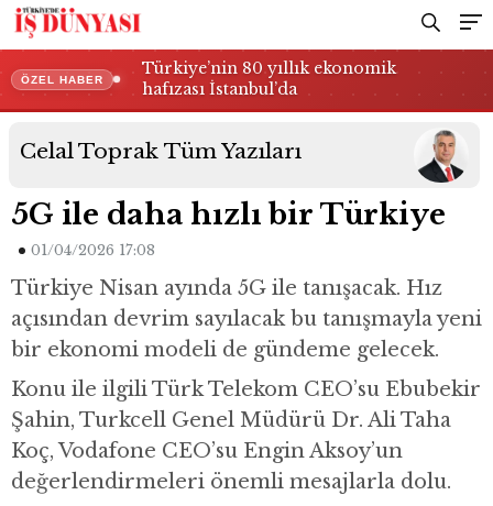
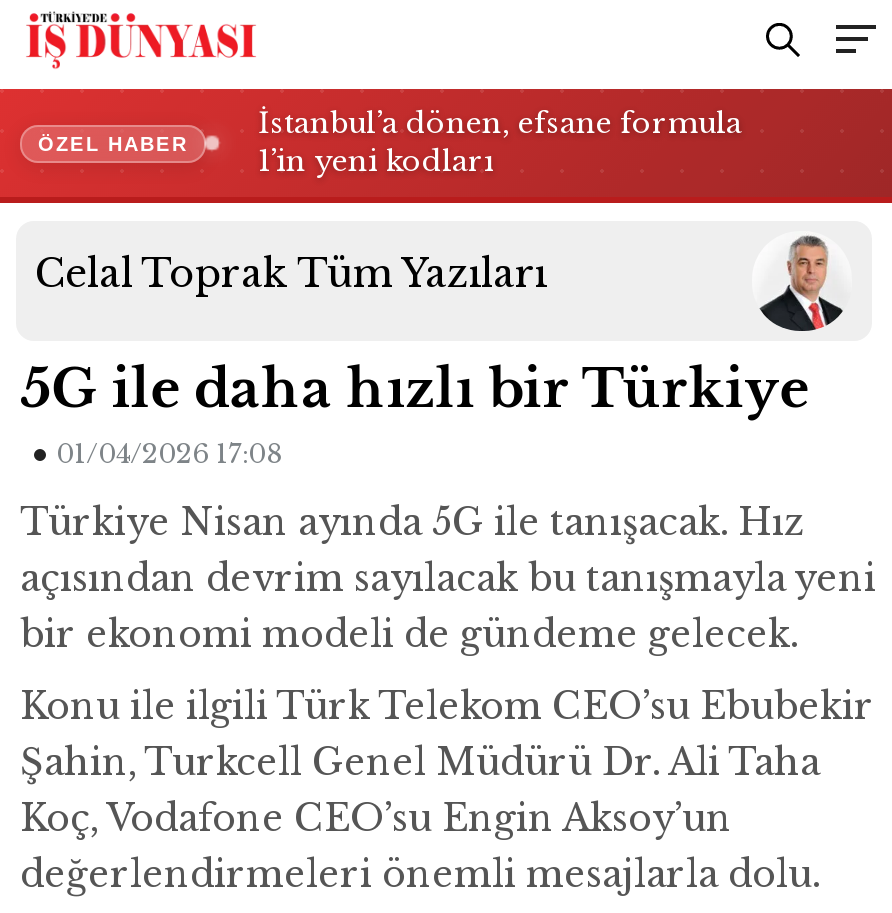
- Türkiye’nin 80 yıllık ekonomik
- hafızası İstanbul’da
+ İstanbul’a dönen, efsane formula
+ 1’in yeni kodları
